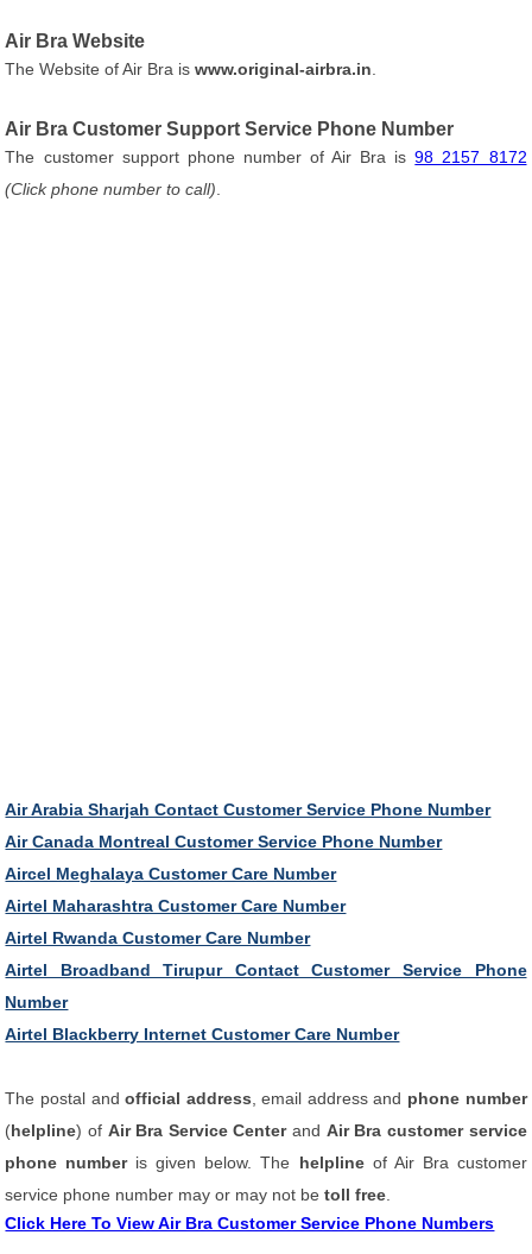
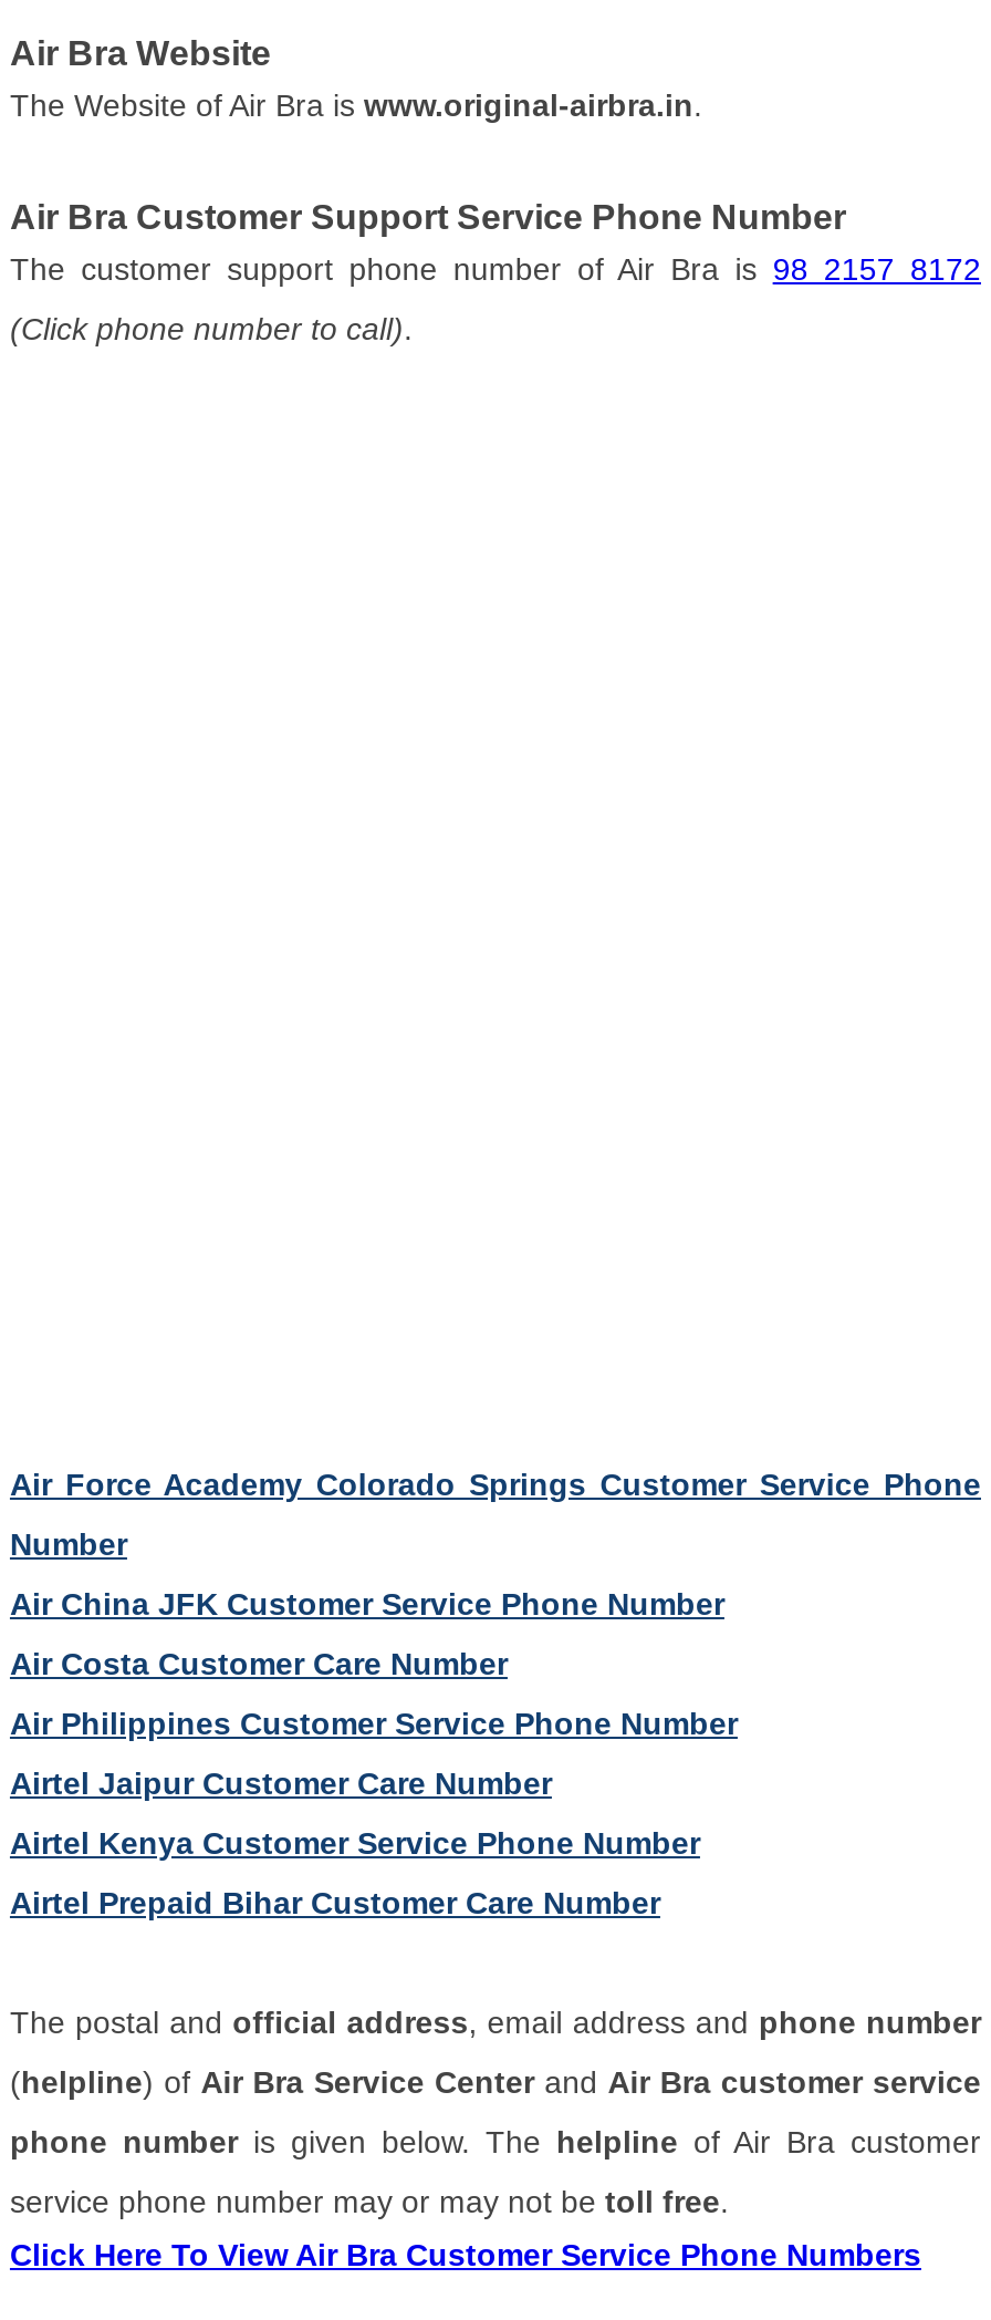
- Air Arabia Sharjah Contact Customer Service Phone Number
- Air Canada Montreal Customer Service Phone Number
- Aircel Meghalaya Customer Care Number
- Airtel Maharashtra Customer Care Number
- Airtel Rwanda Customer Care Number
- Airtel Broadband Tirupur Contact Customer Service Phone
+ Air Force Academy Colorado Springs Customer Service Phone

moved up: Number

- Airtel Blackberry Internet Customer Care Number
+ Air China JFK Customer Service Phone Number
+ Air Costa Customer Care Number
+ Air Philippines Customer Service Phone Number
+ Airtel Jaipur Customer Care Number
+ Airtel Kenya Customer Service Phone Number
+ Airtel Prepaid Bihar Customer Care Number
